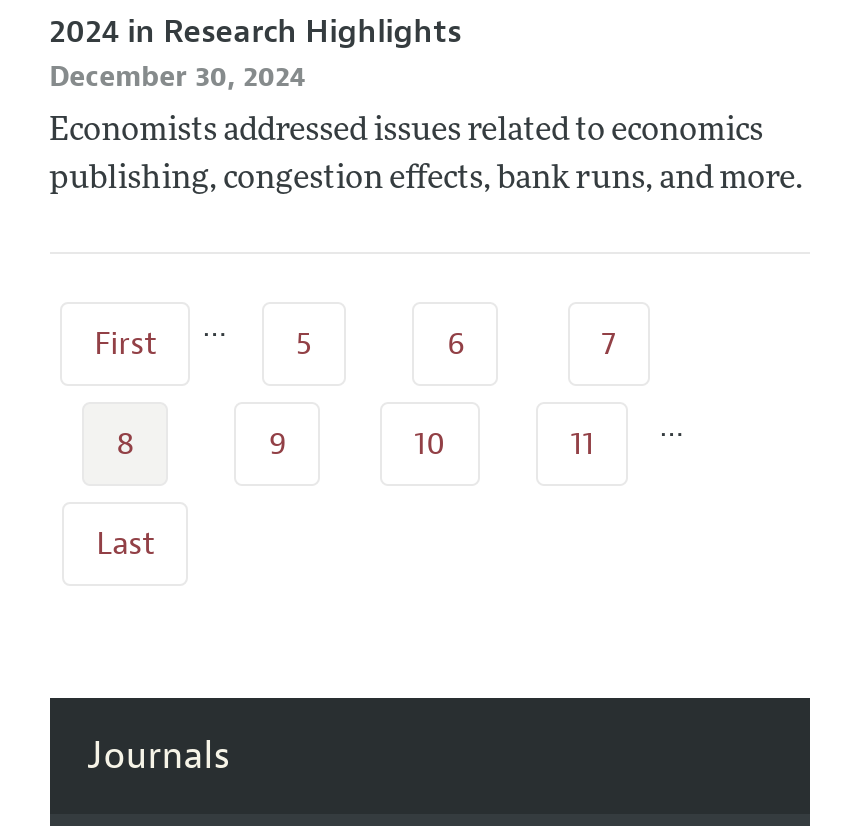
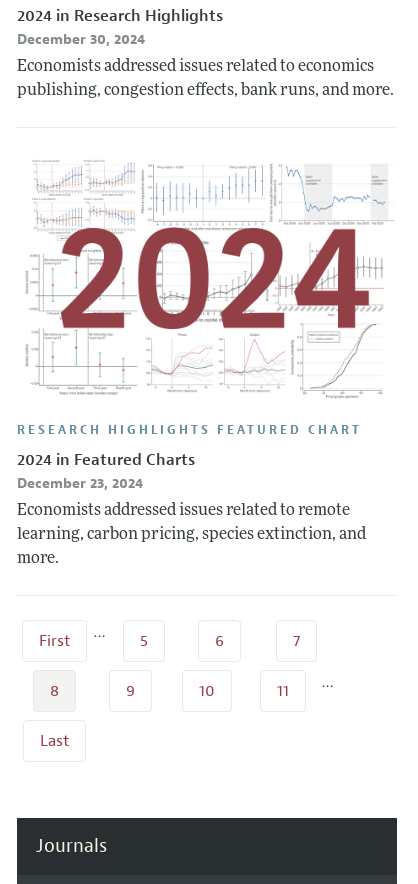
+ [image]
+ RESEARCH HIGHLIGHTS FEATURED CHART
+ 2024 in Featured Charts
+ December 23, 2024
+ Economists addressed issues related to remote
+ learning, carbon pricing, species extinction, and
+ more.
